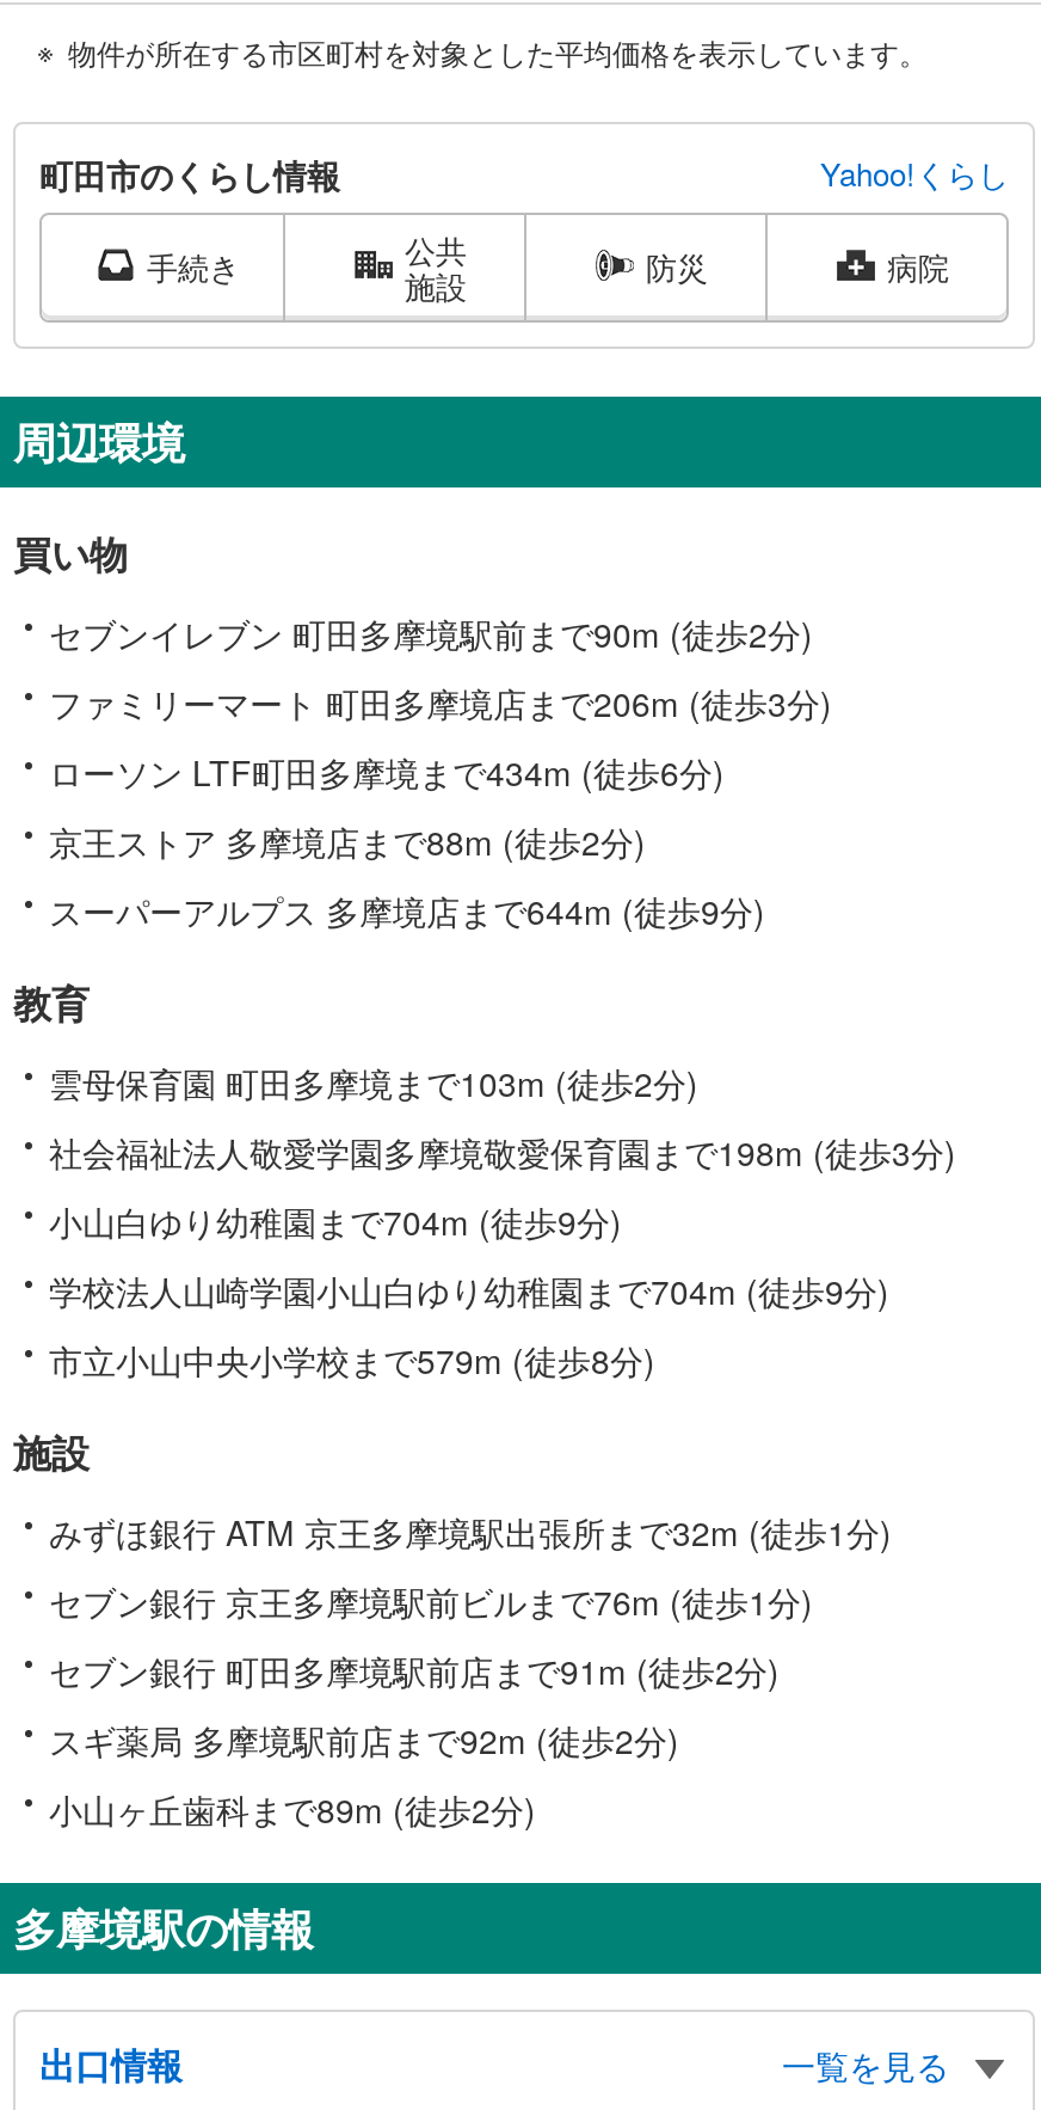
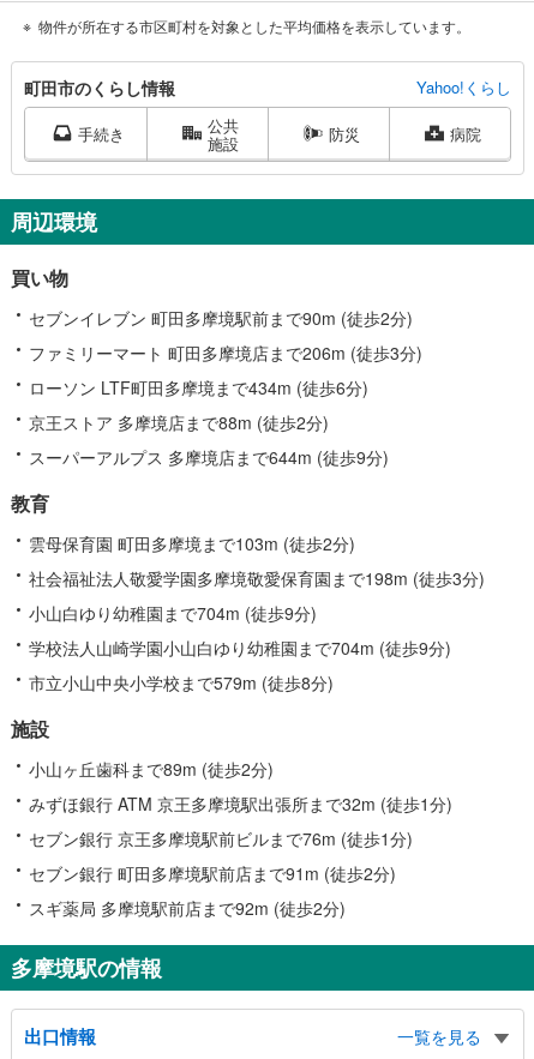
moved down: みずほ銀行 ATM 京王多摩境駅出張所まで32m (徒歩1分) | セブン銀行 京王多摩境駅前ビルまで76m (徒歩1分) | セブン銀行 町田多摩境駅前店まで91m (徒歩2分) | スギ薬局 多摩境駅前店まで92m (徒歩2分)

moved up: 小山ヶ丘歯科まで89m (徒歩2分)
